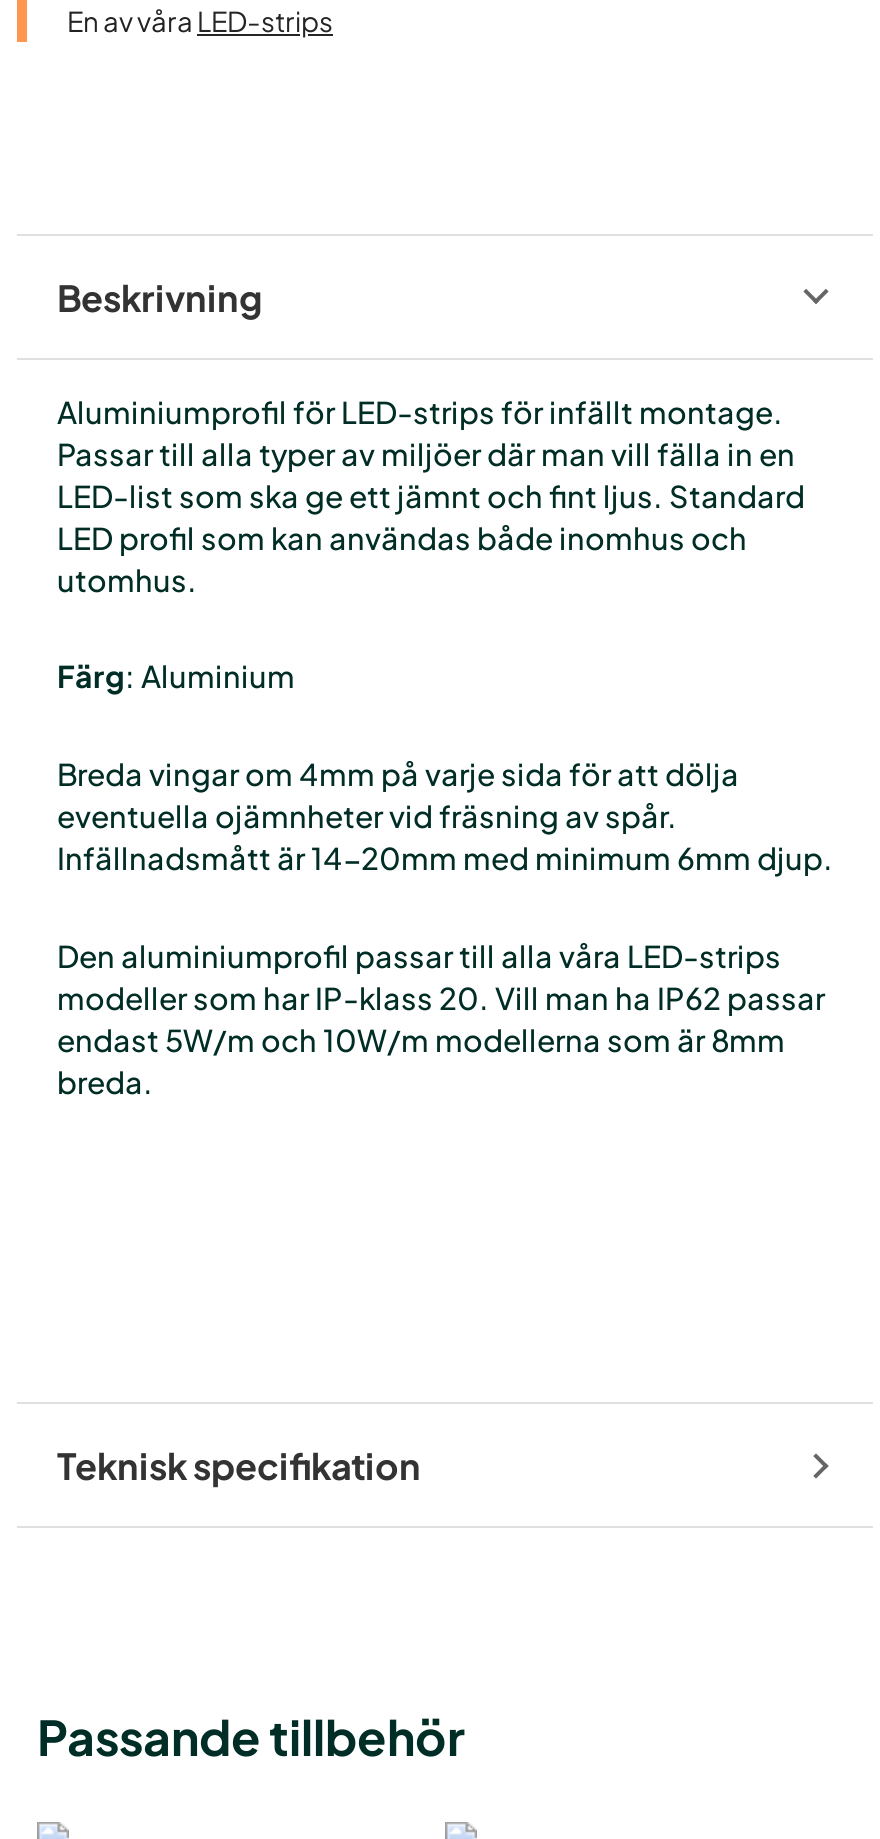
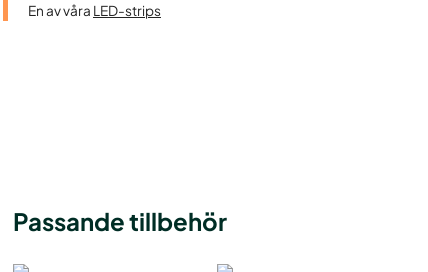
- Beskrivning
- Aluminiumprofil för LED-strips för infällt montage.
- Passar till alla typer av miljöer där man vill fälla in en
- LED-list som ska ge ett jämnt och fint ljus. Standard
- LED profil som kan användas både inomhus och
- utomhus.
- Färg: Aluminium
- Breda vingar om 4mm på varje sida för att dölja
- eventuella ojämnheter vid fräsning av spår.
- Infällnadsmått är 14-20mm med minimum 6mm djup.
- Den aluminiumprofil passar till alla våra LED-strips
- modeller som har IP-klass 20. Vill man ha IP62 passar
- endast 5W/m och 10W/m modellerna som är 8mm
- breda.

- Teknisk specifikation
